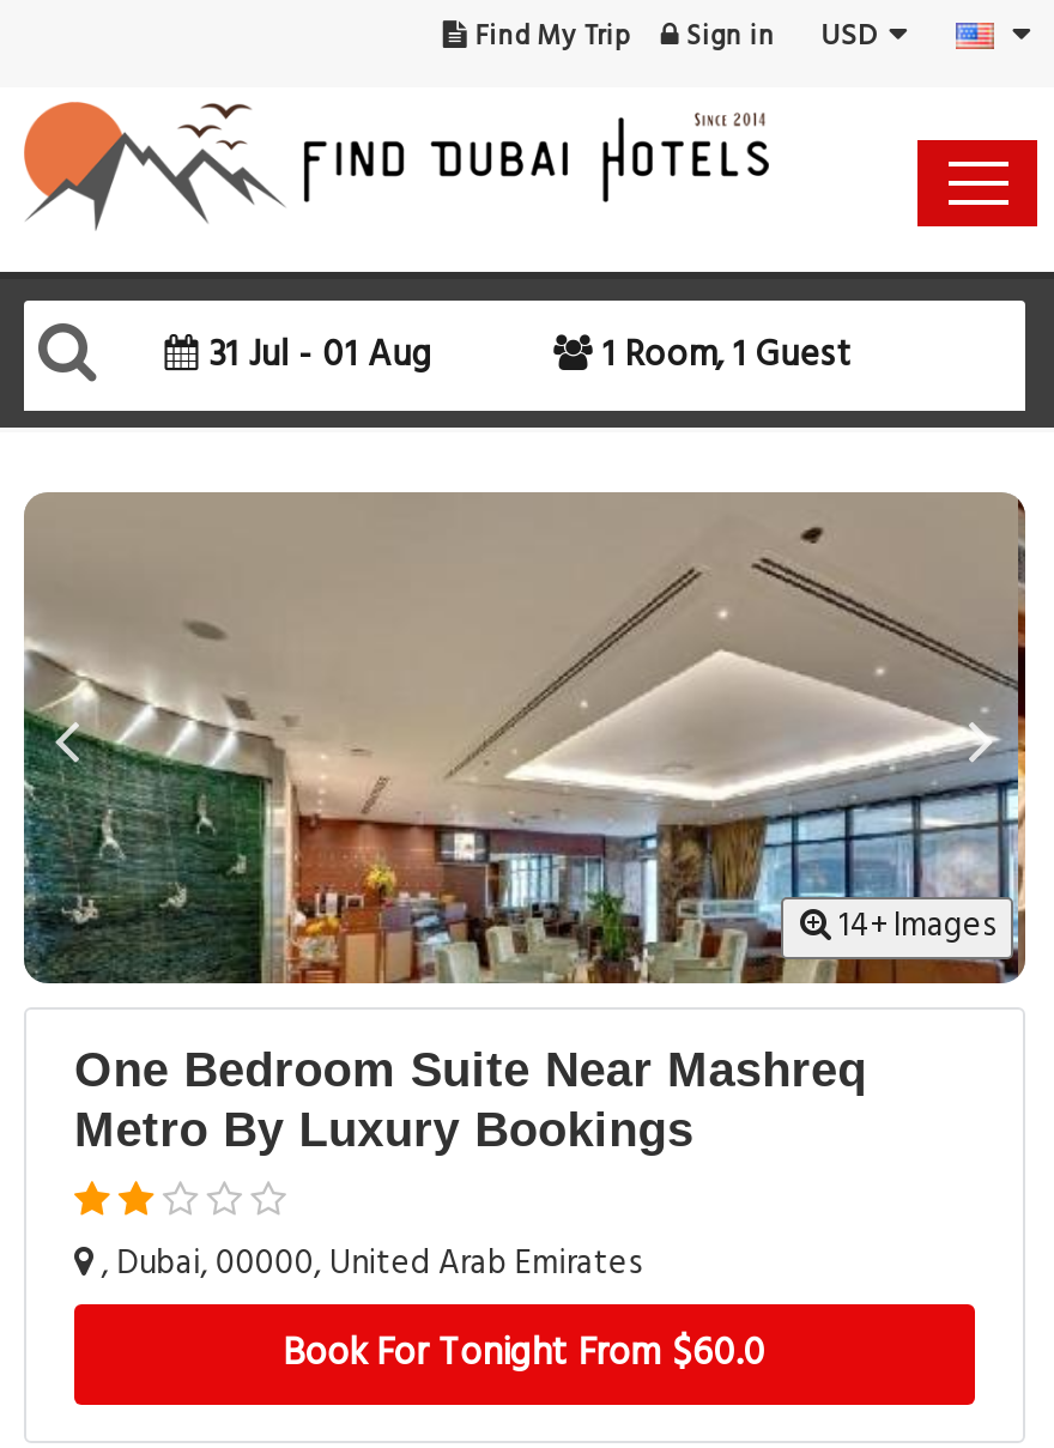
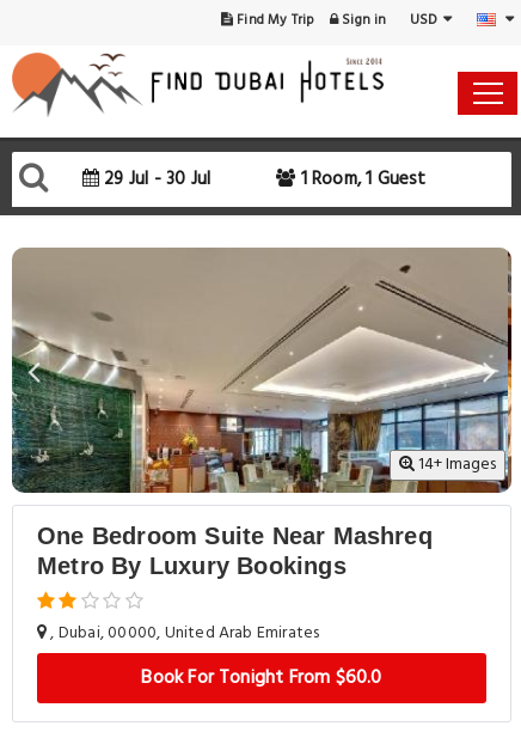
- 31 Jul - 01 Aug
+ 29 Jul - 30 Jul
